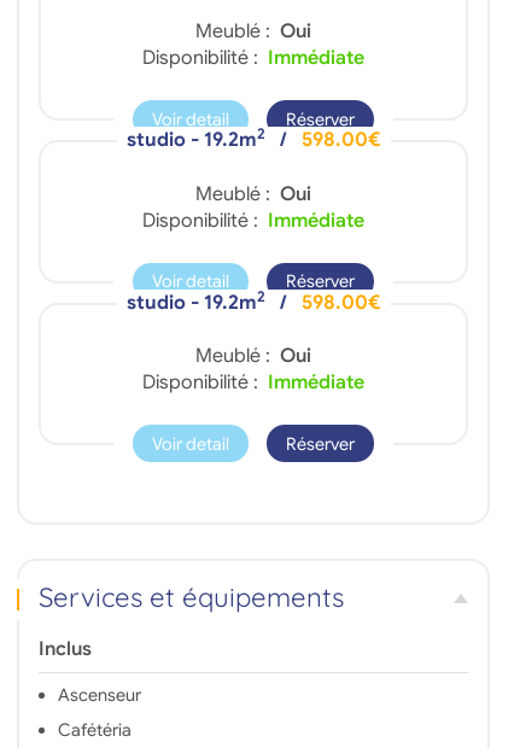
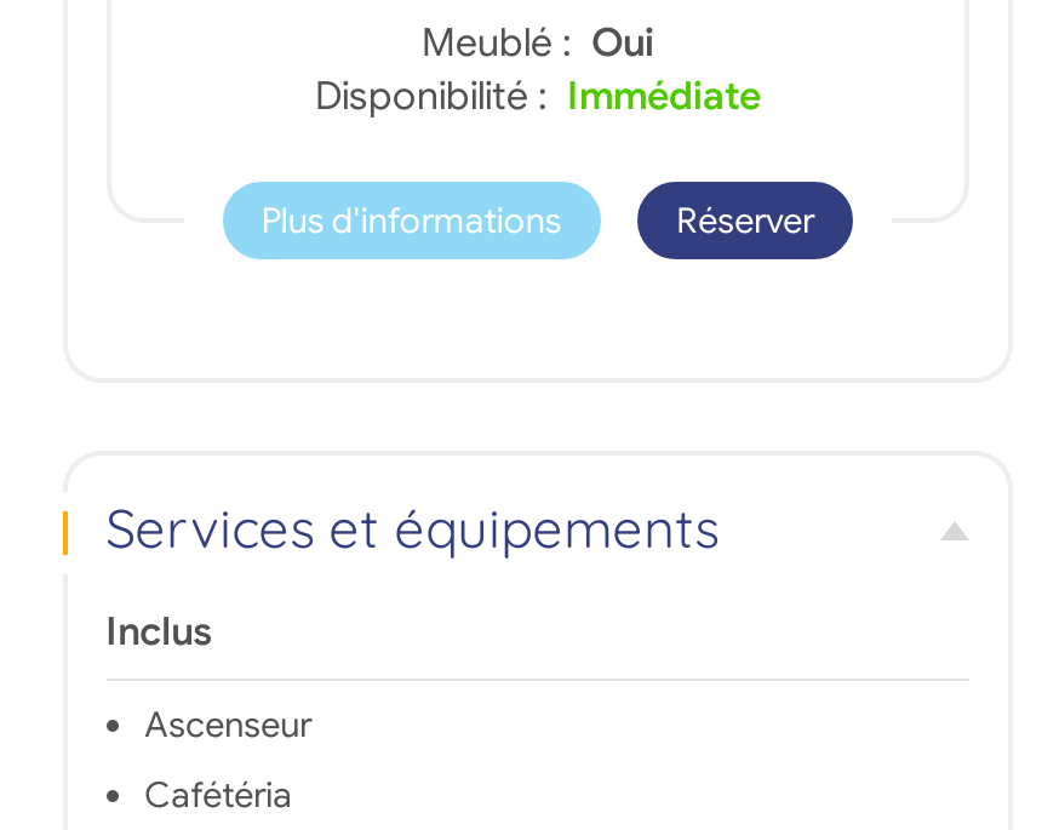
- Voir detail
- Réserver
- studio - 19.2m2 / 598.00€
- Meublé : Oui
- Disponibilité : Immédiate
- Voir detail
- Réserver
- studio - 19.2m2 / 598.00€
- Meublé : Oui
- Disponibilité : Immédiate
- Voir detail
+ Plus d'informations
